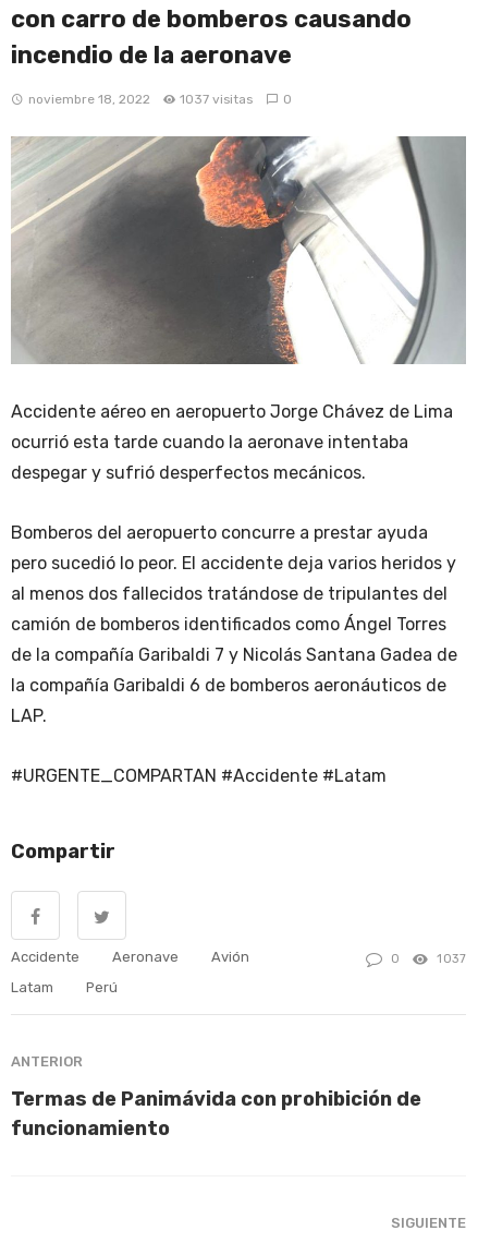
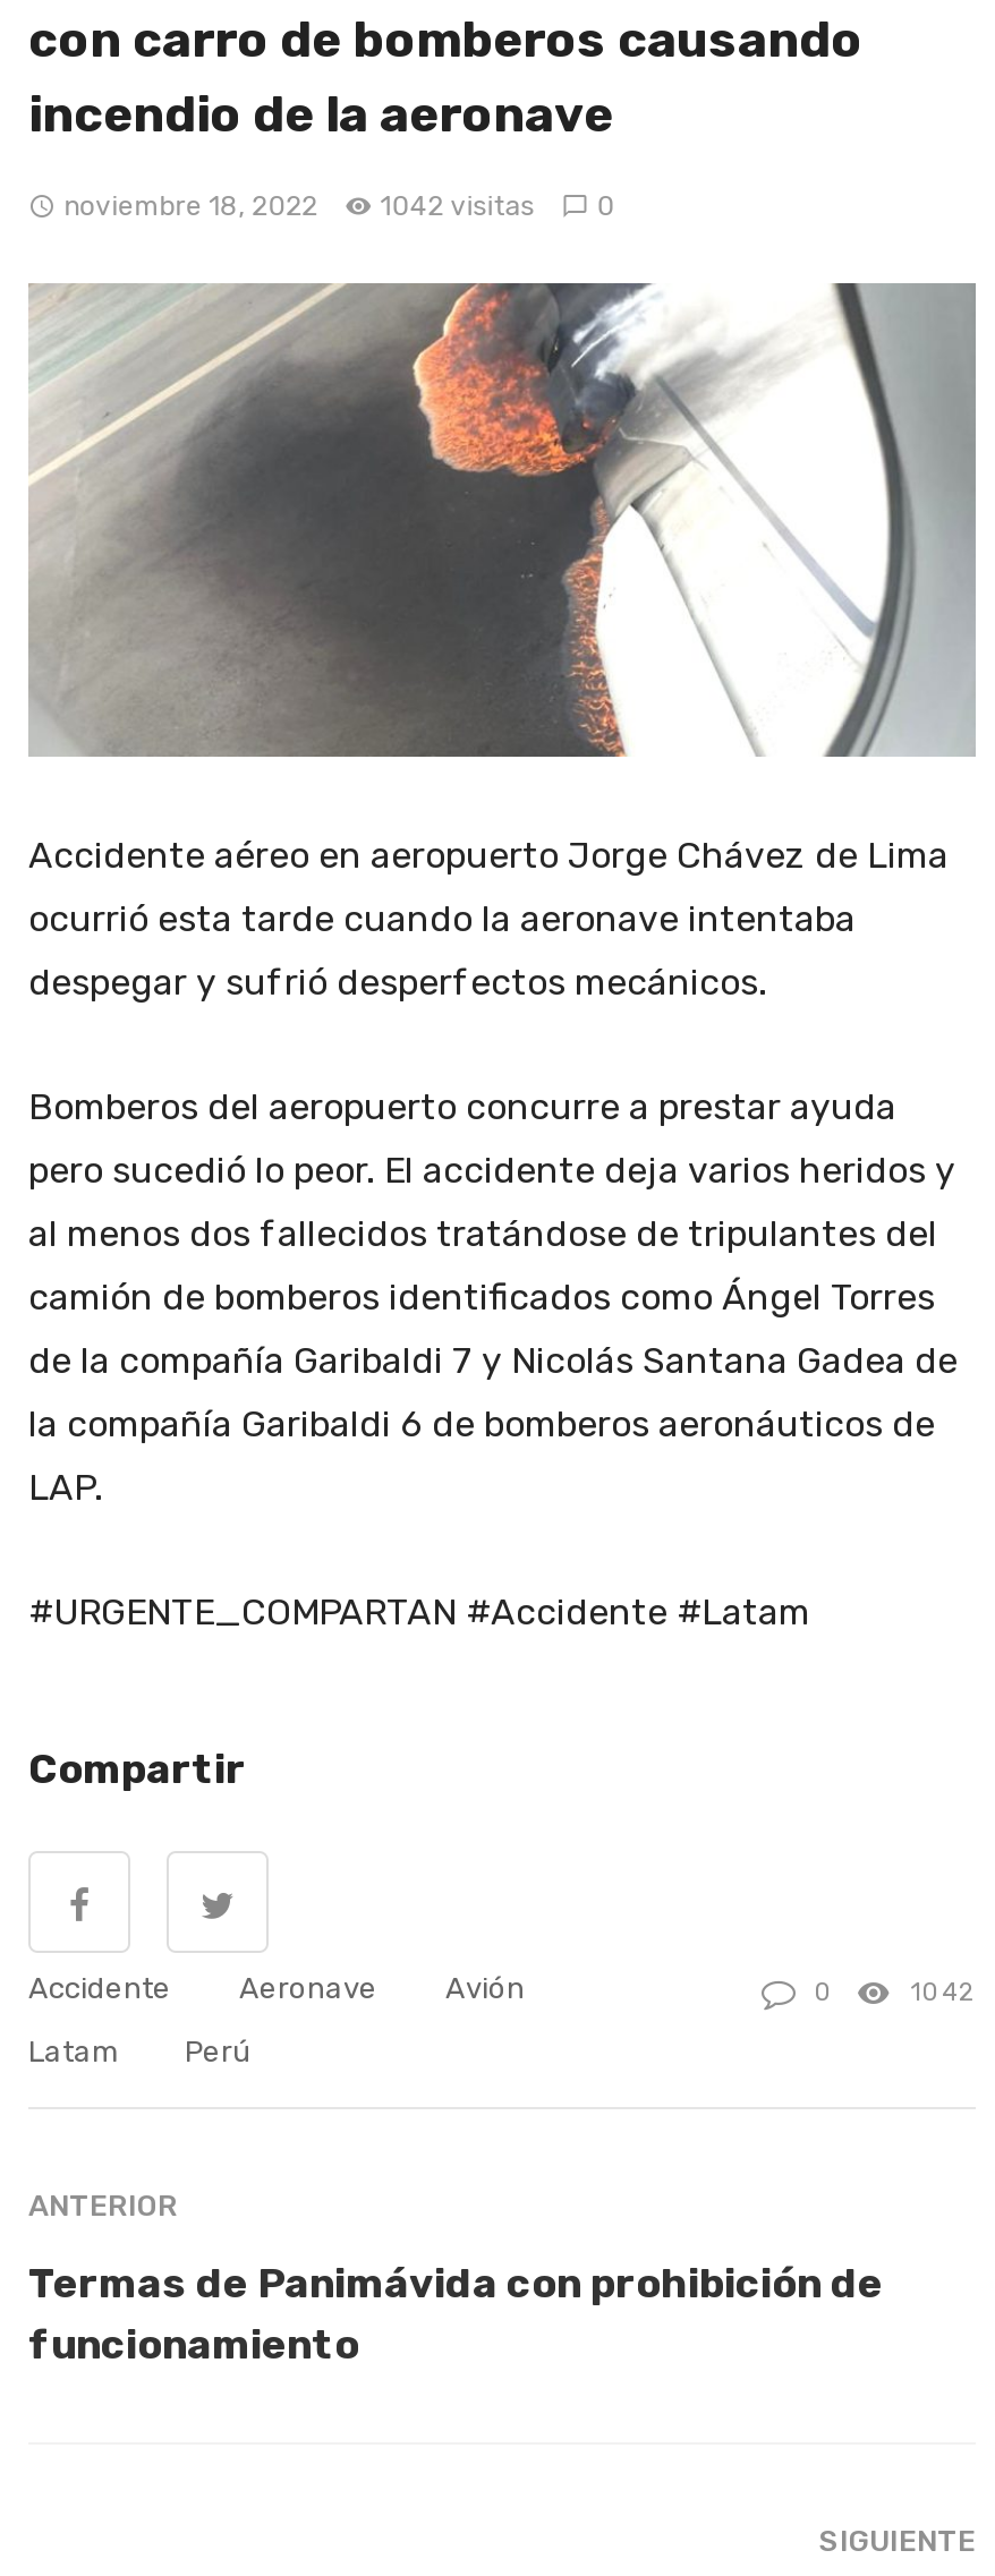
- noviembre 18, 2022 1037 visitas 0
+ noviembre 18, 2022 1042 visitas 0

- 1037
+ 1042
